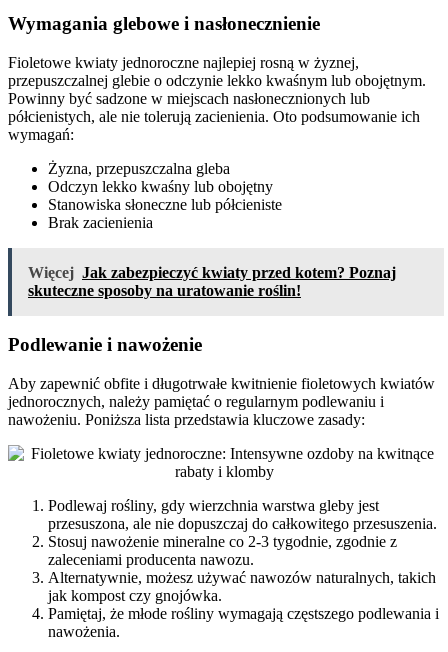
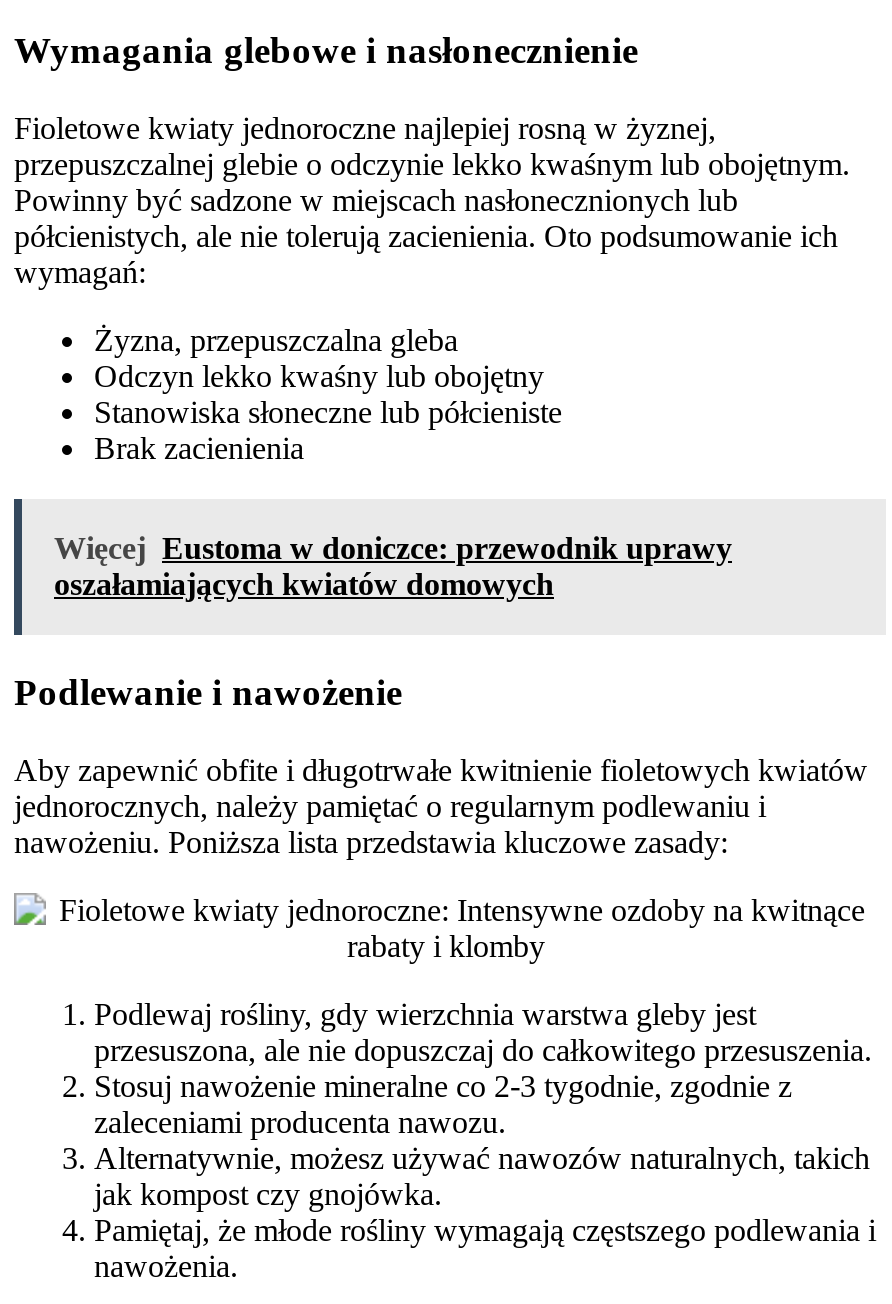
- Więcej Jak zabezpieczyć kwiaty przed kotem? Poznaj
- skuteczne sposoby na uratowanie roślin!
+ Więcej Eustoma w doniczce: przewodnik uprawy
+ oszałamiających kwiatów domowych
